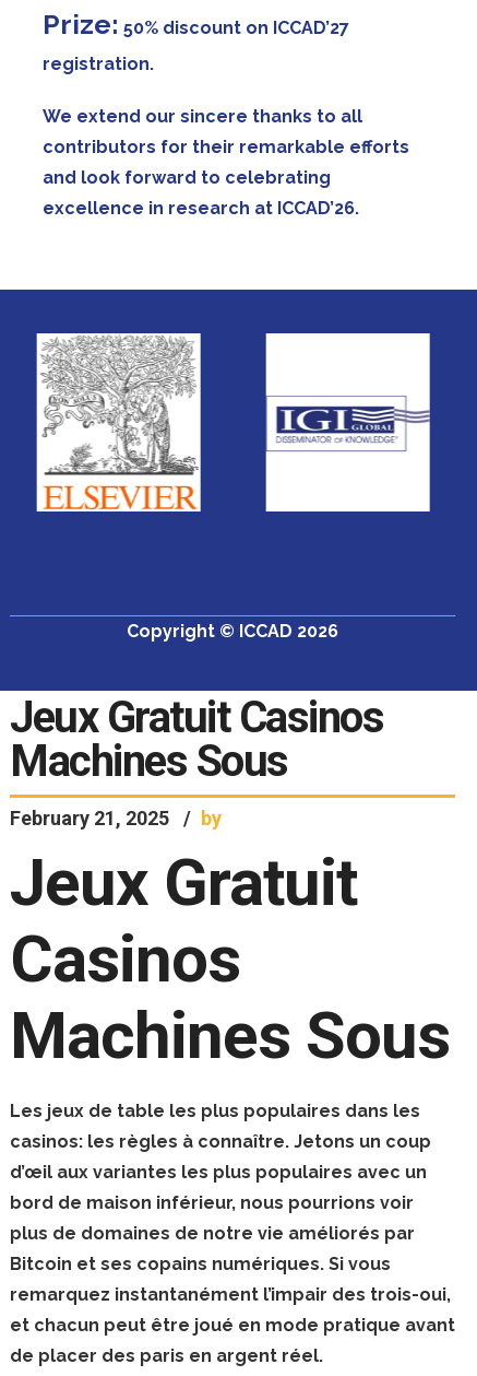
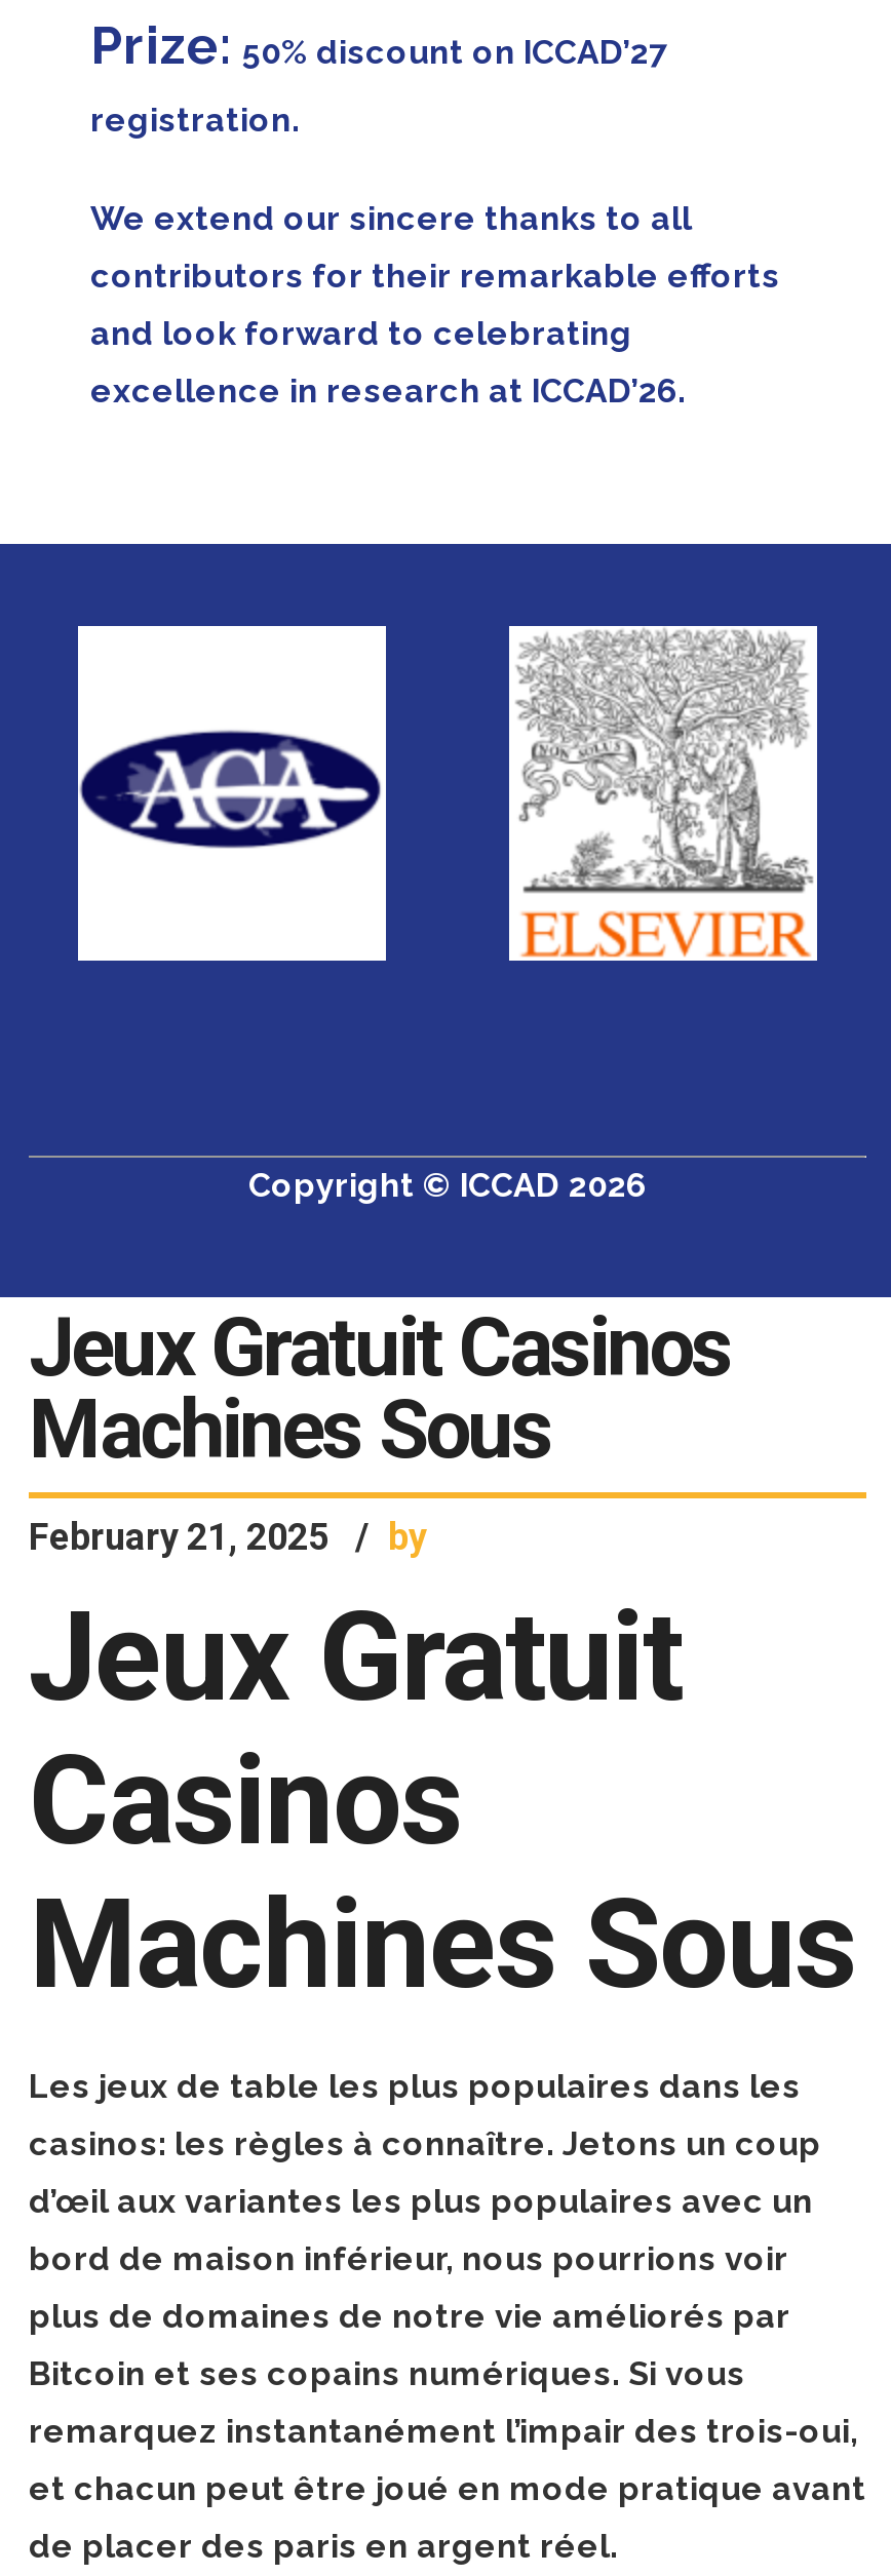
- [image]
+ [image]

- [image]
+ [image]
